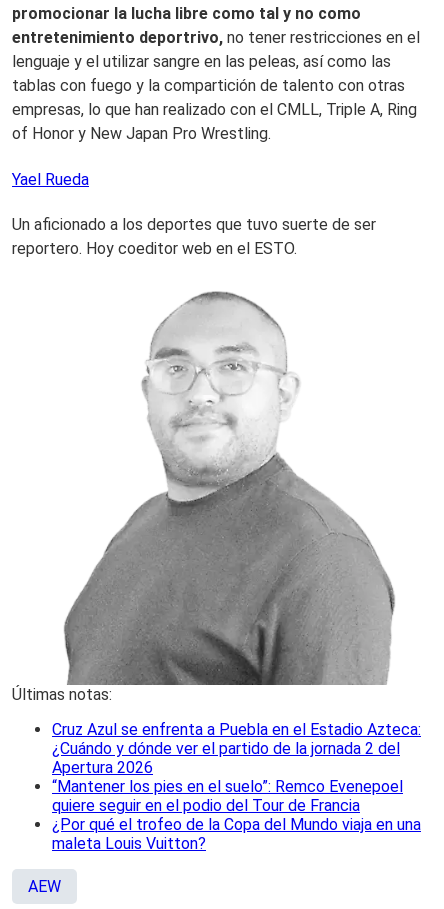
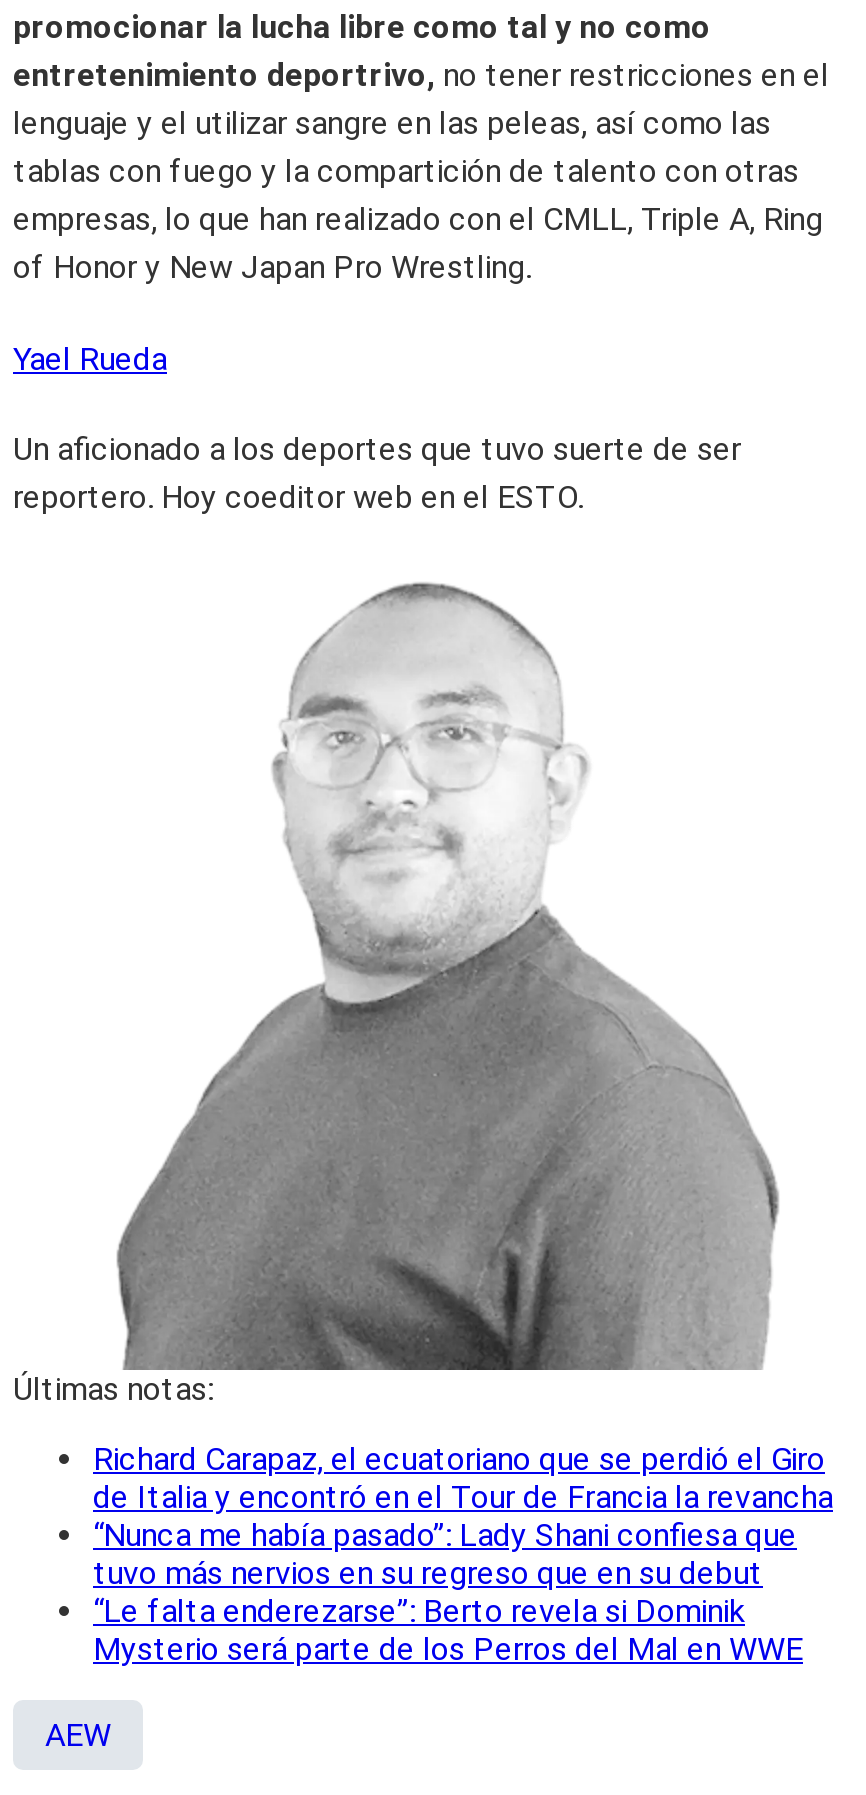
- Cruz Azul se enfrenta a Puebla en el Estadio Azteca:
- ¿Cuándo y dónde ver el partido de la jornada 2 del
- Apertura 2026
- “Mantener los pies en el suelo”: Remco Evenepoel
- quiere seguir en el podio del Tour de Francia
- ¿Por qué el trofeo de la Copa del Mundo viaja en una
- maleta Louis Vuitton?
+ Richard Carapaz, el ecuatoriano que se perdió el Giro
+ de Italia y encontró en el Tour de Francia la revancha
+ “Nunca me había pasado”: Lady Shani confiesa que
+ tuvo más nervios en su regreso que en su debut
+ “Le falta enderezarse”: Berto revela si Dominik
+ Mysterio será parte de los Perros del Mal en WWE
